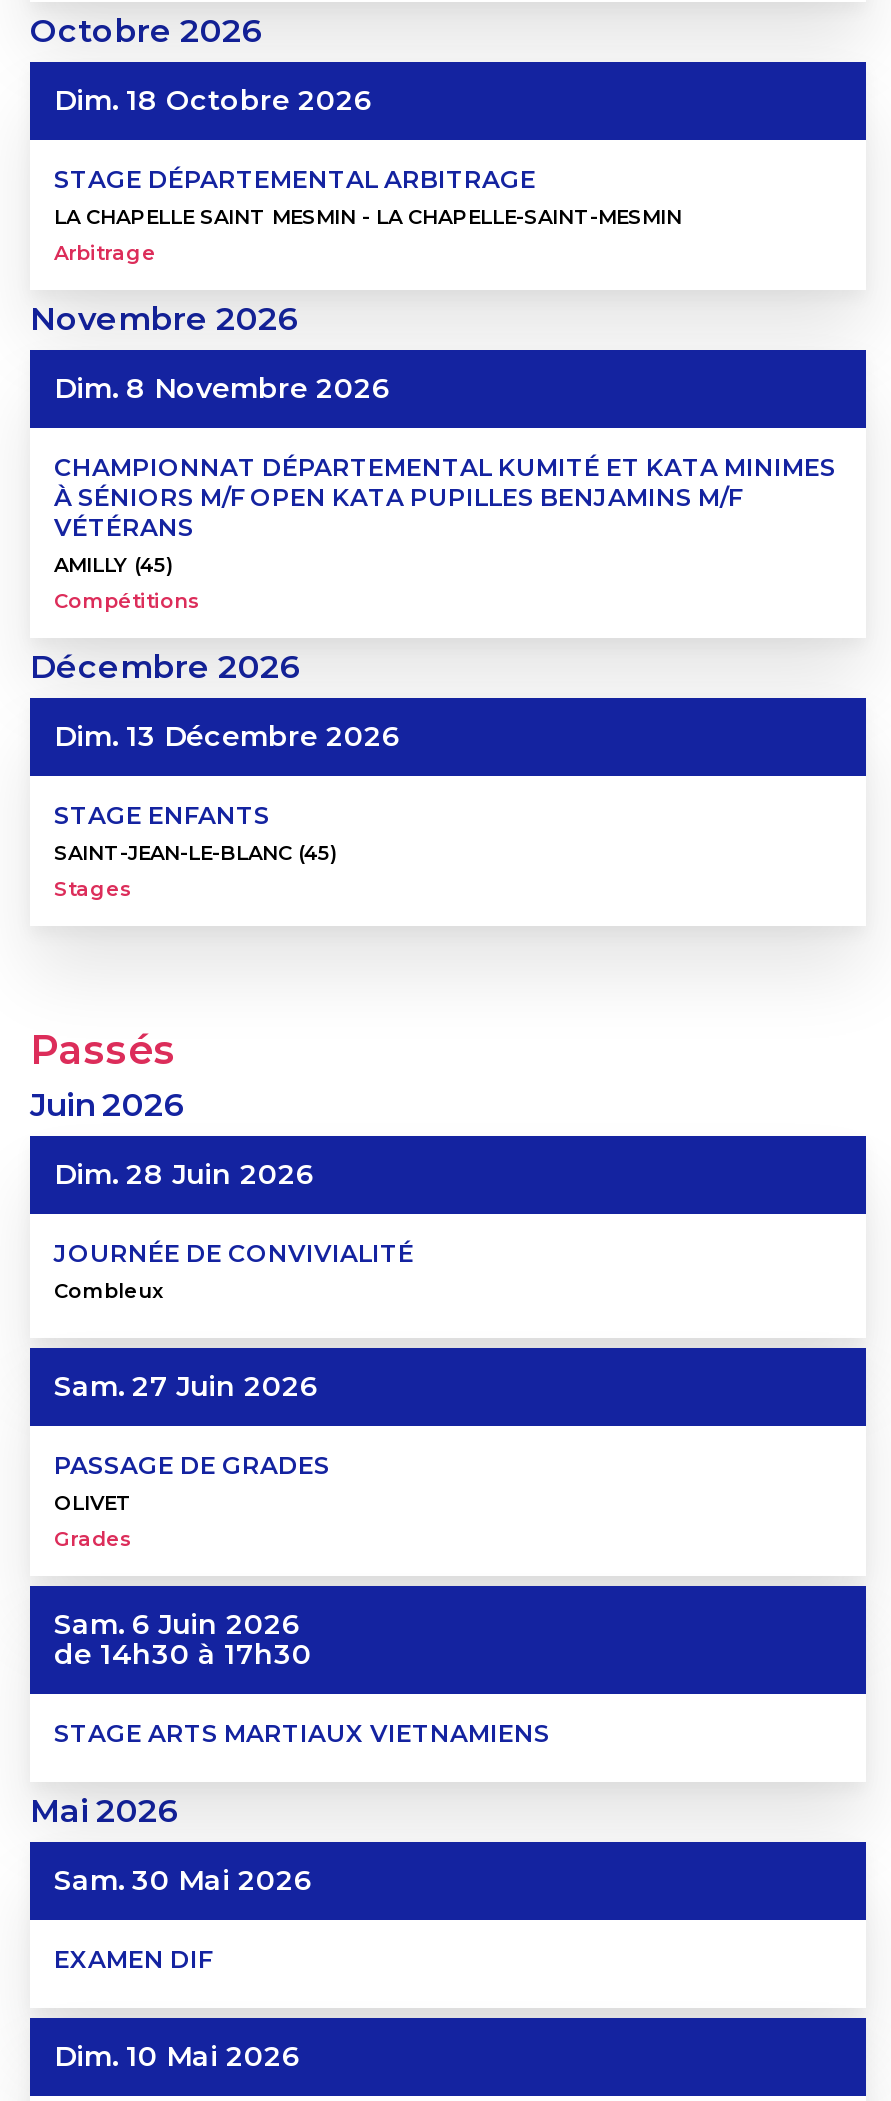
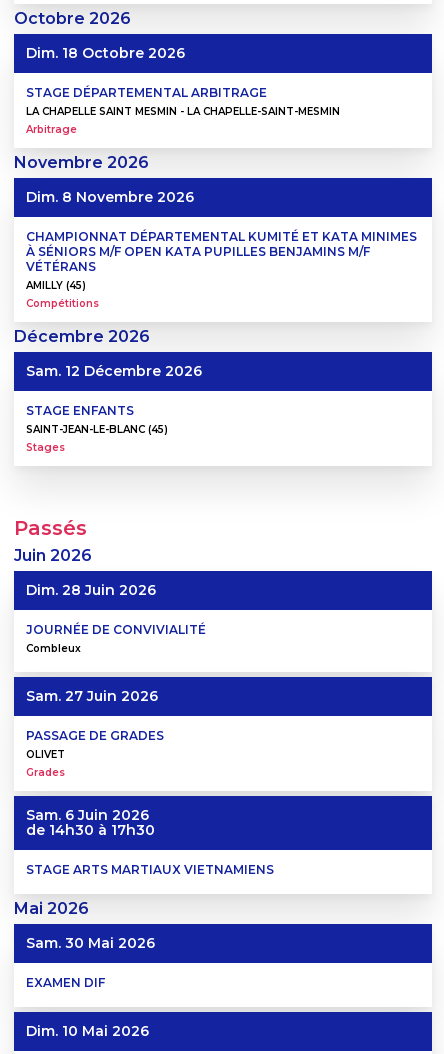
- Dim. 13 Décembre 2026
+ Sam. 12 Décembre 2026
